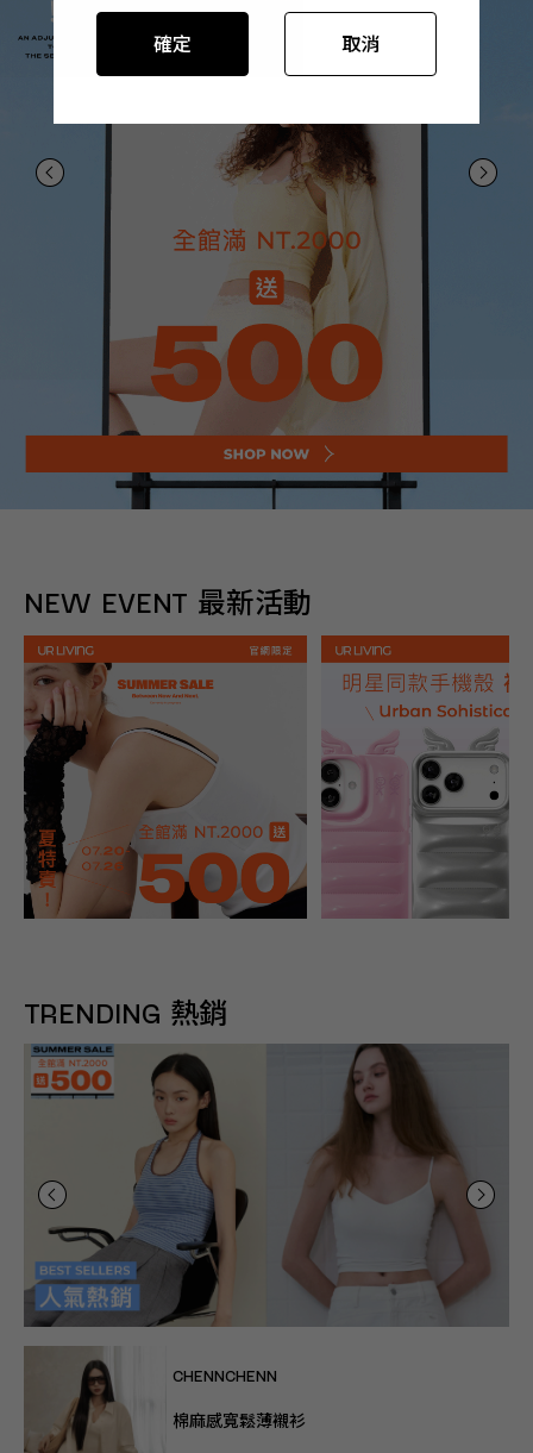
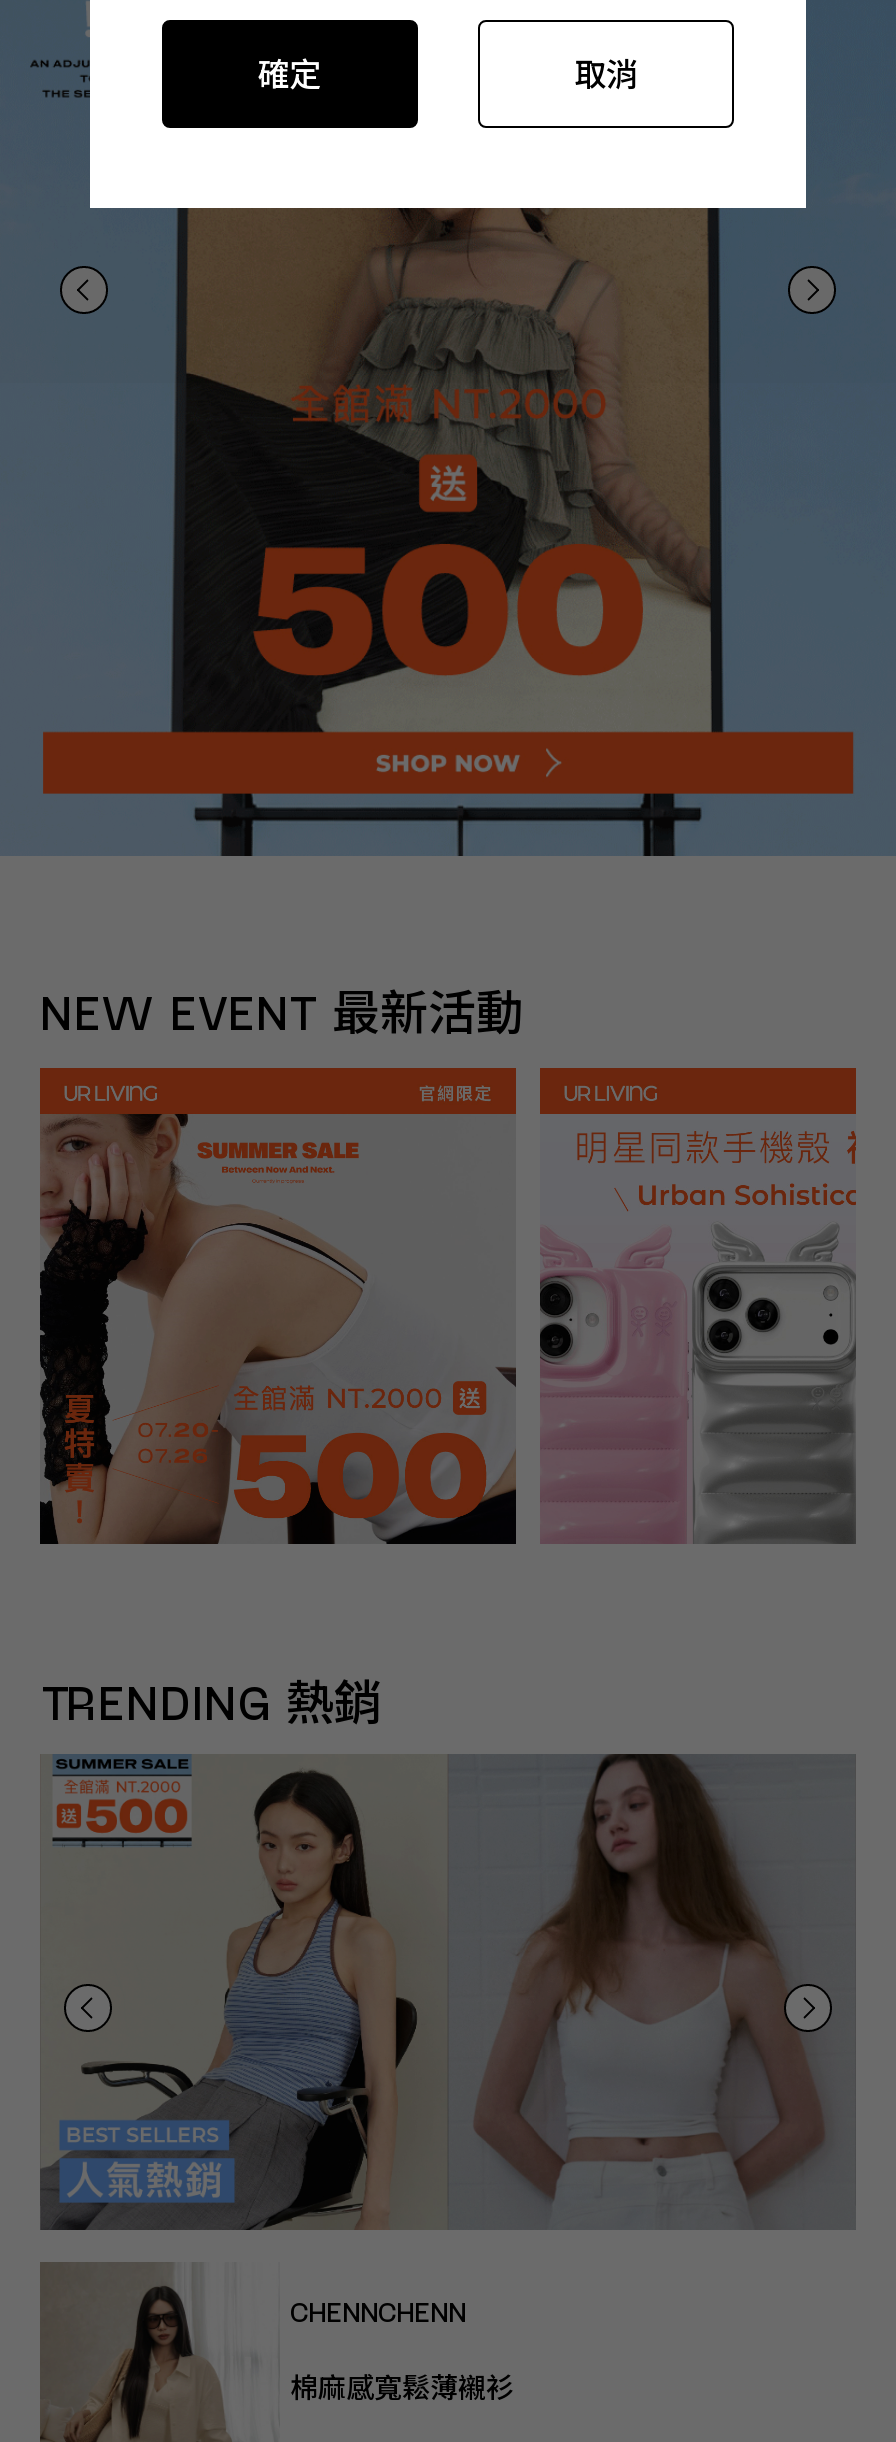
- [image]
+ [image]
